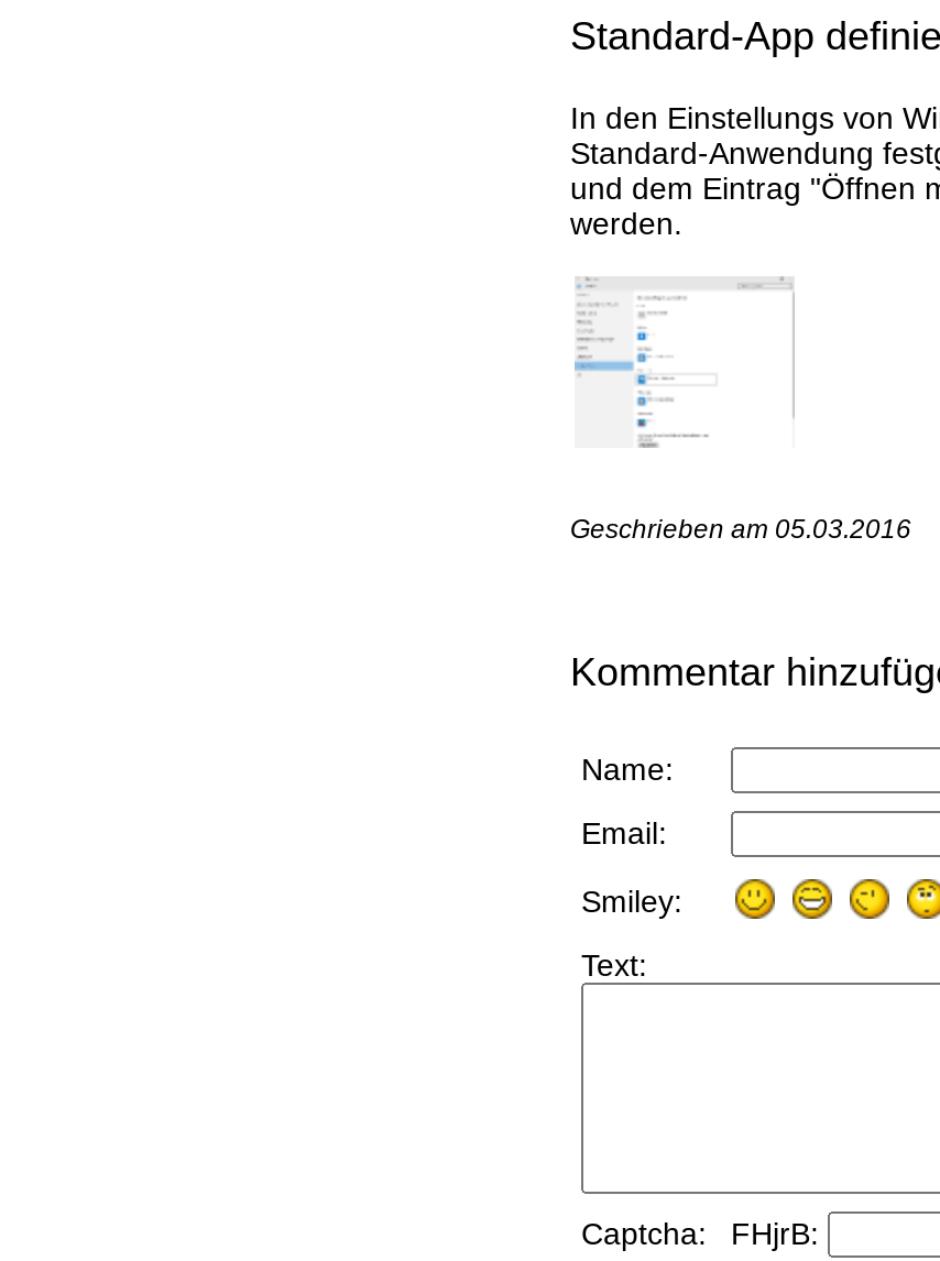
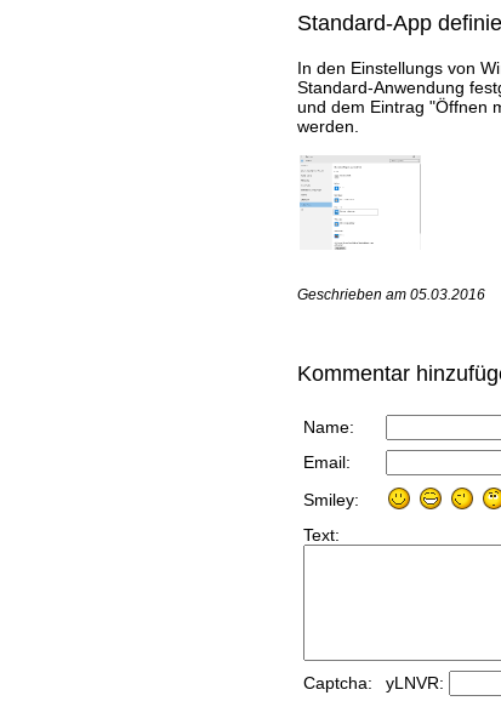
- FHjrB:
+ yLNVR:
